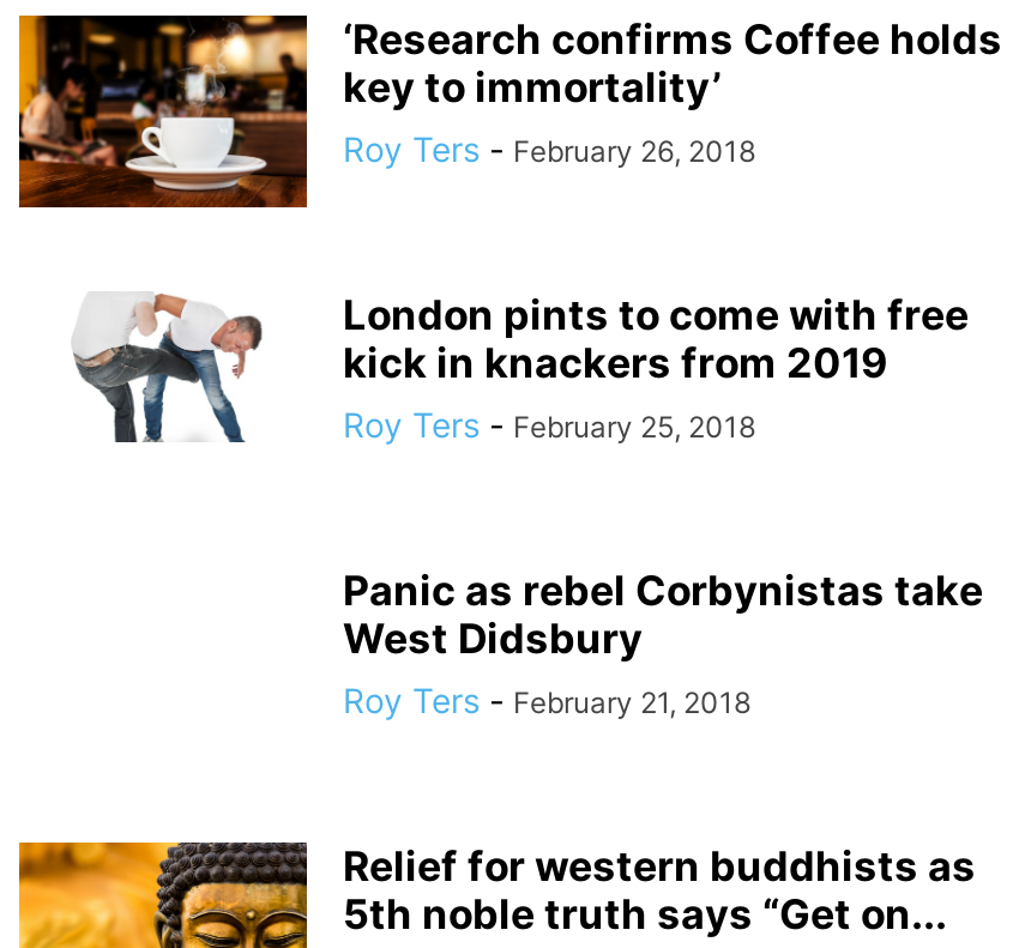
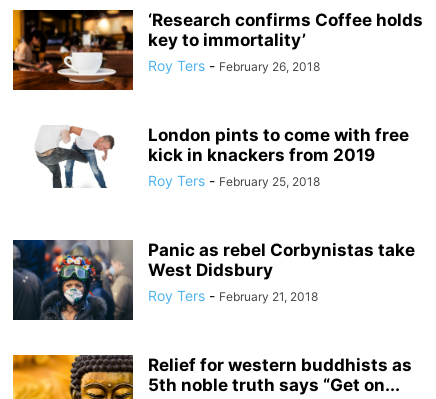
+ [image]
